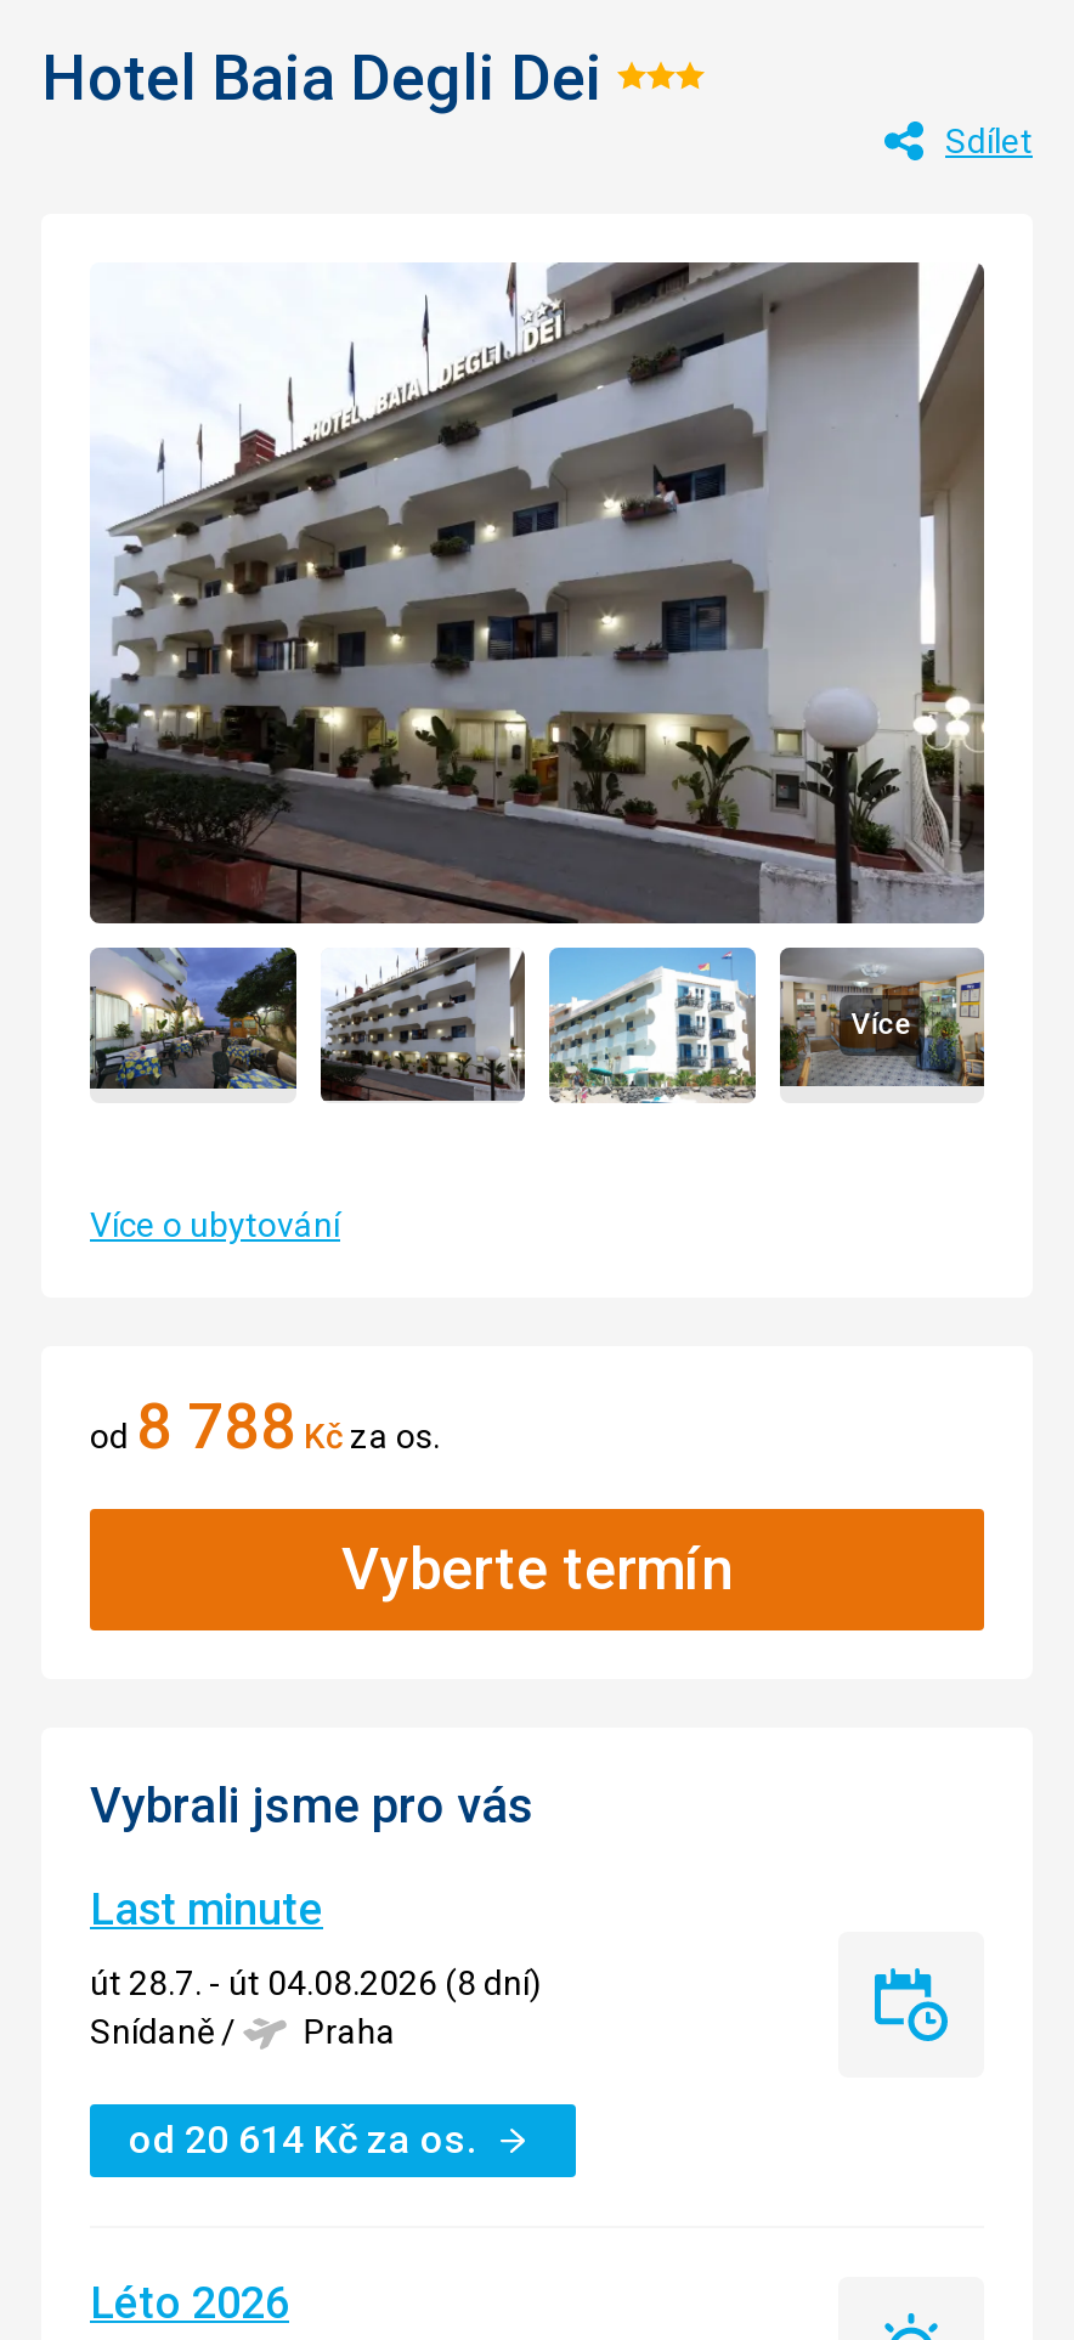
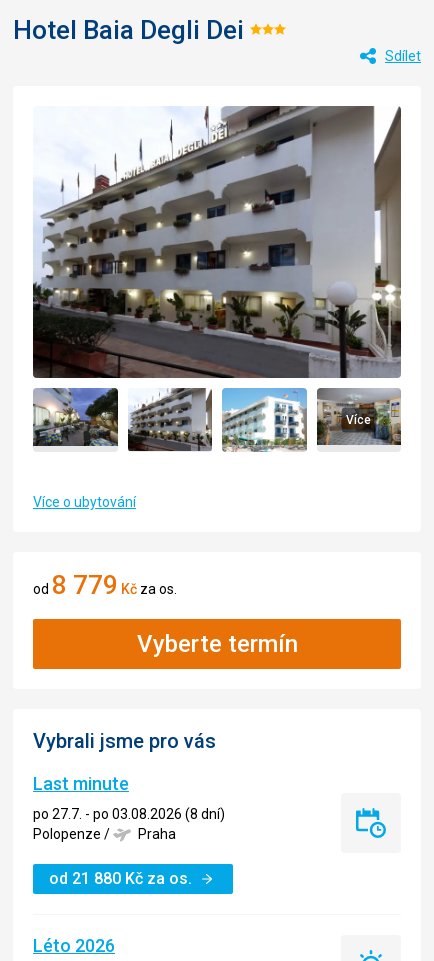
- od 8 788 Kčza os.
+ od 8 779 Kčza os.

- út 28.7. - út 04.08.2026 (8 dní)
- Snídaně /
+ po 27.7. - po 03.08.2026 (8 dní)
+ Polopenze /

- od 20 614 Kč za os.
+ od 21 880 Kč za os.
